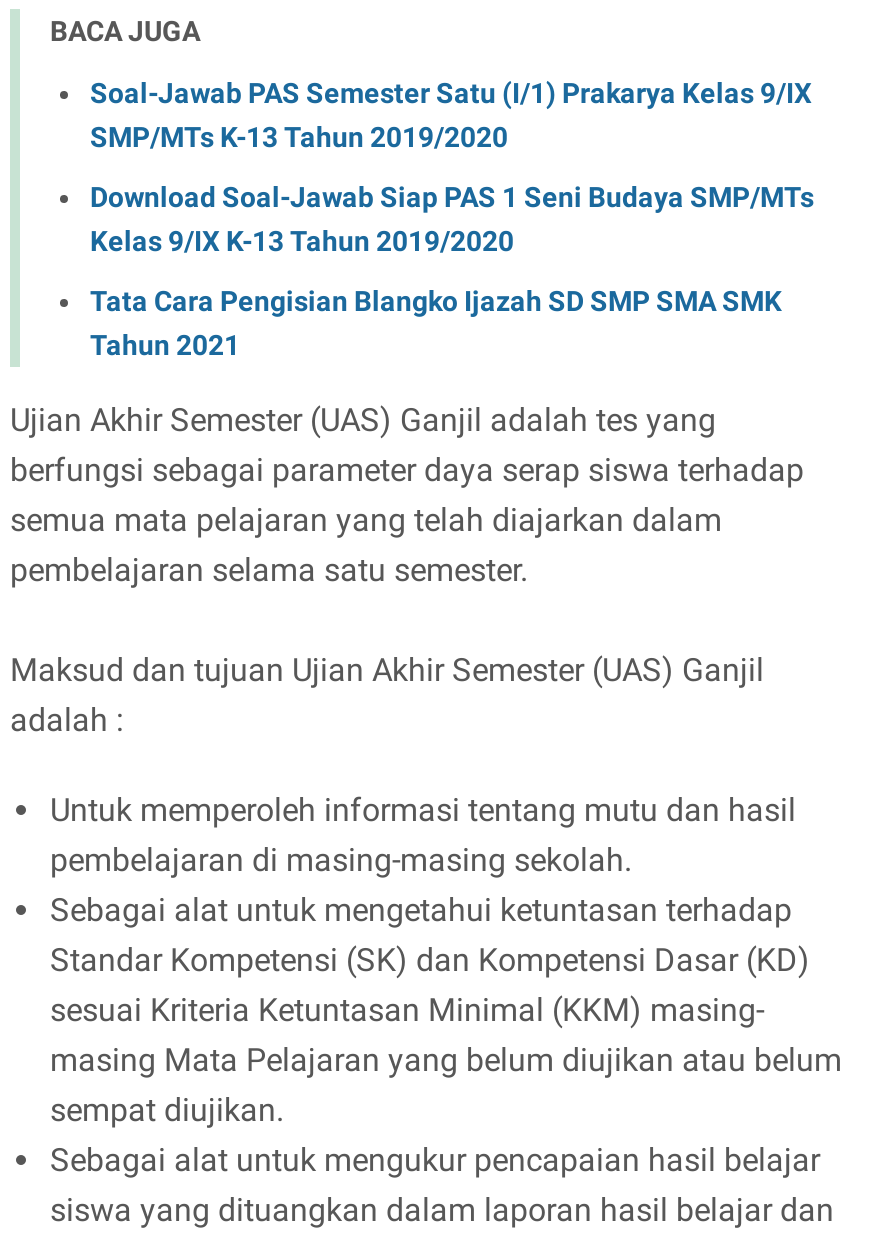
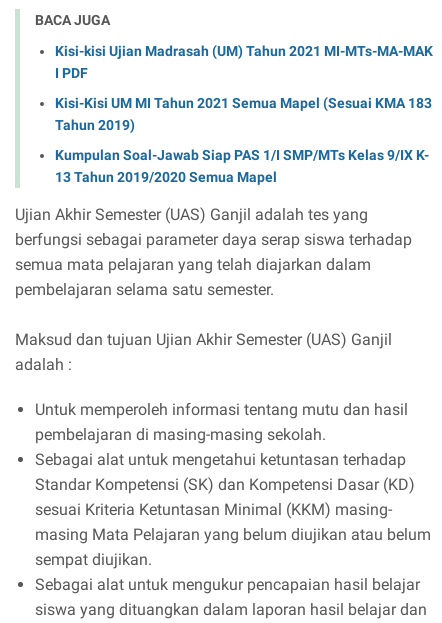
- Soal-Jawab PAS Semester Satu (I/1) Prakarya Kelas 9/IX
- SMP/MTs K-13 Tahun 2019/2020
+ Kisi-kisi Ujian Madrasah (UM) Tahun 2021 MI-MTs-MA-MAK
+ I PDF

- Download Soal-Jawab Siap PAS 1 Seni Budaya SMP/MTs
- Kelas 9/IX K-13 Tahun 2019/2020
+ Kisi-Kisi UM MI Tahun 2021 Semua Mapel (Sesuai KMA 183
+ Tahun 2019)

- Tata Cara Pengisian Blangko Ijazah SD SMP SMA SMK
- Tahun 2021
+ Kumpulan Soal-Jawab Siap PAS 1/I SMP/MTs Kelas 9/IX K-
+ 13 Tahun 2019/2020 Semua Mapel
